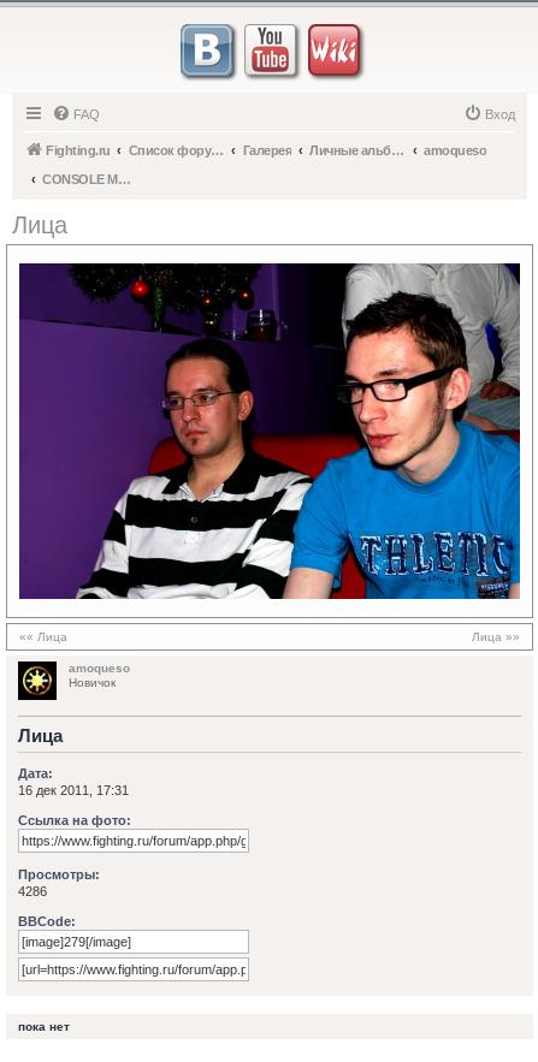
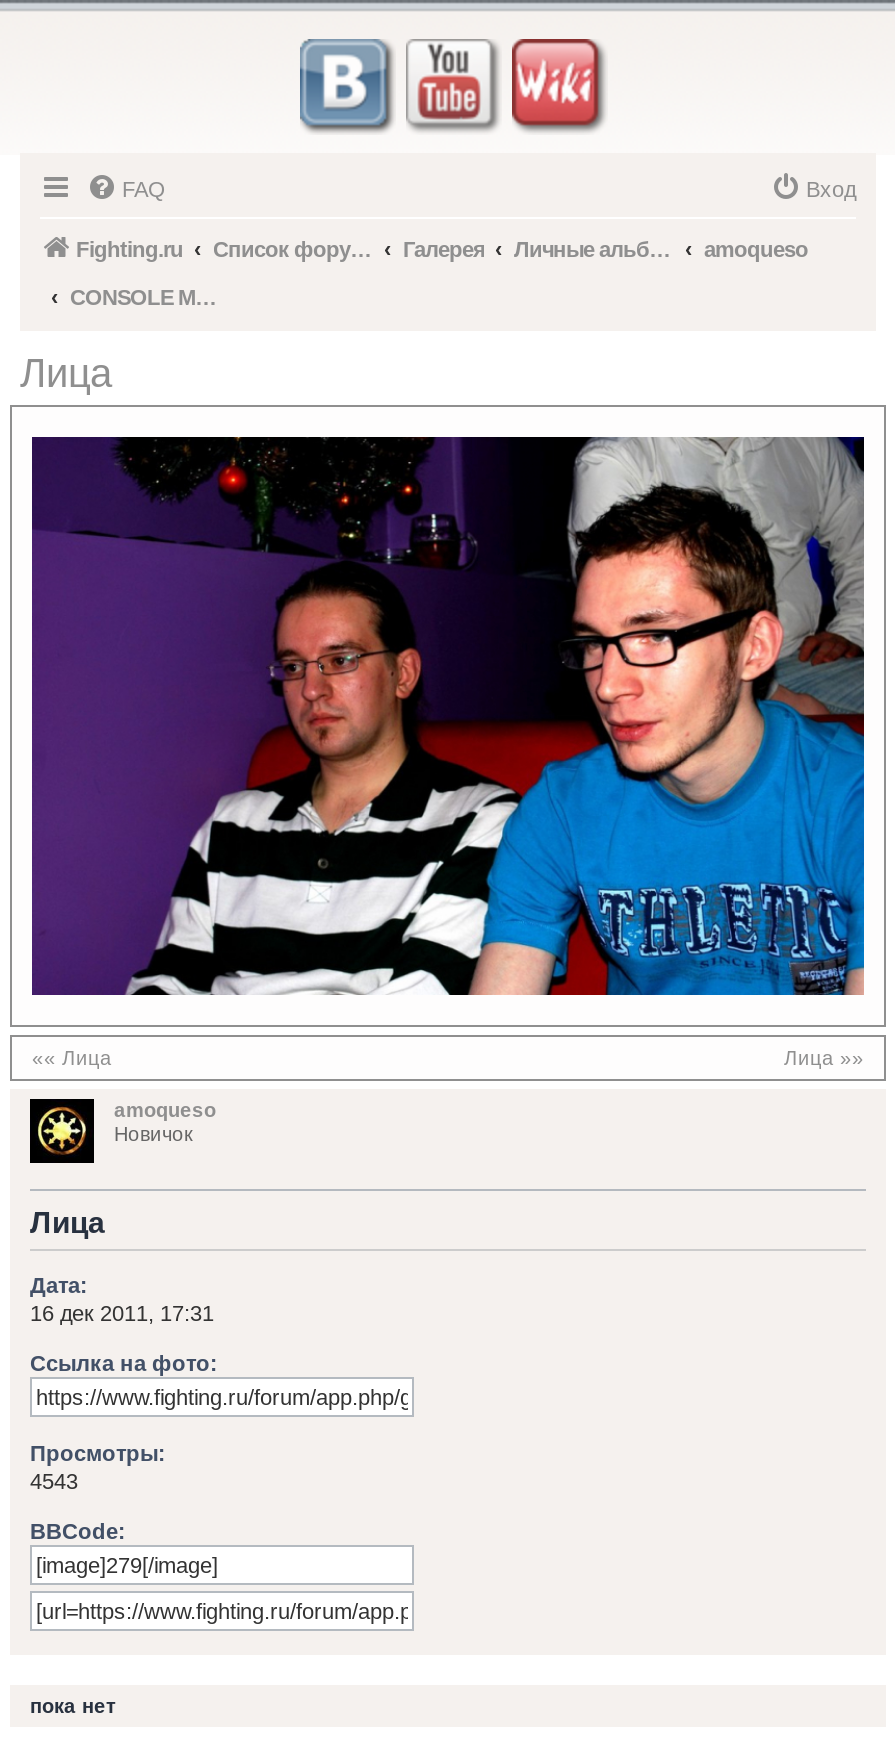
- 4286
+ 4543
